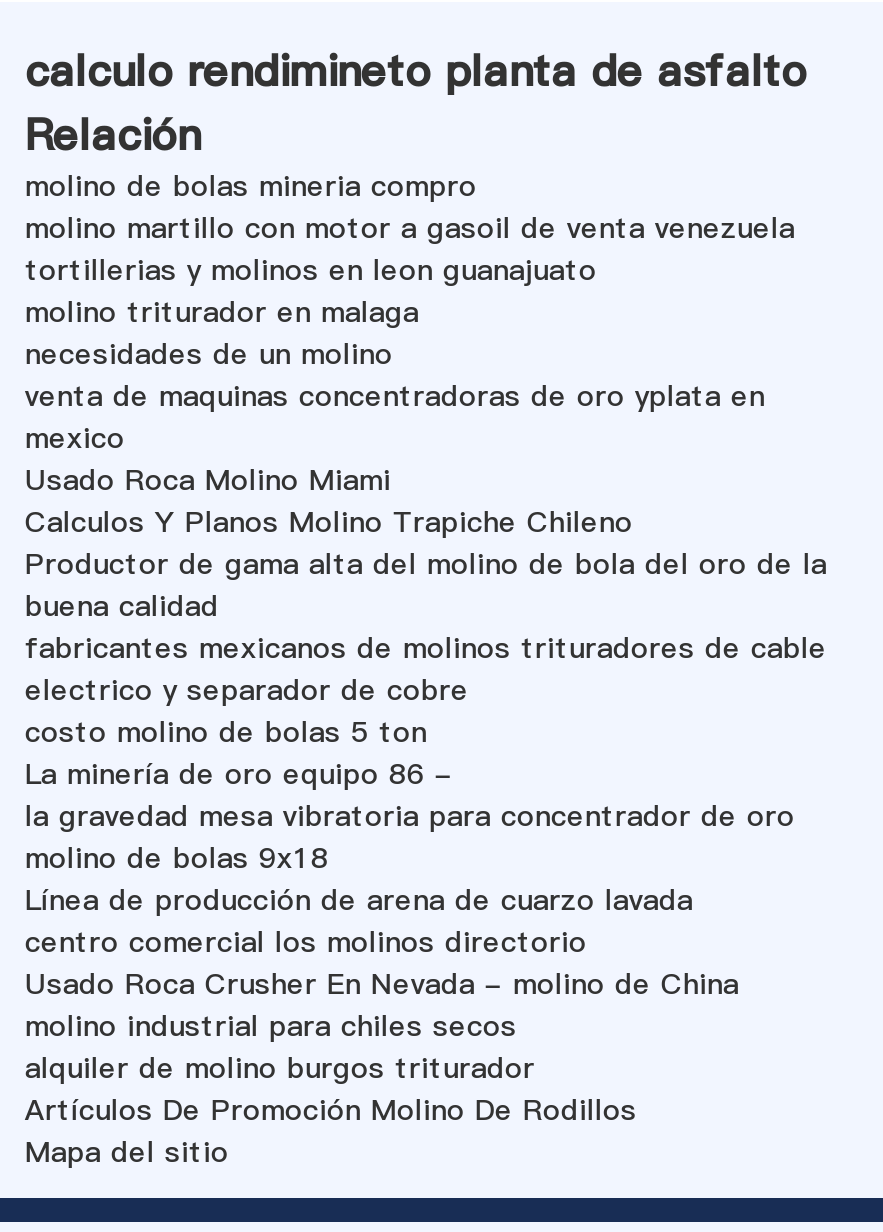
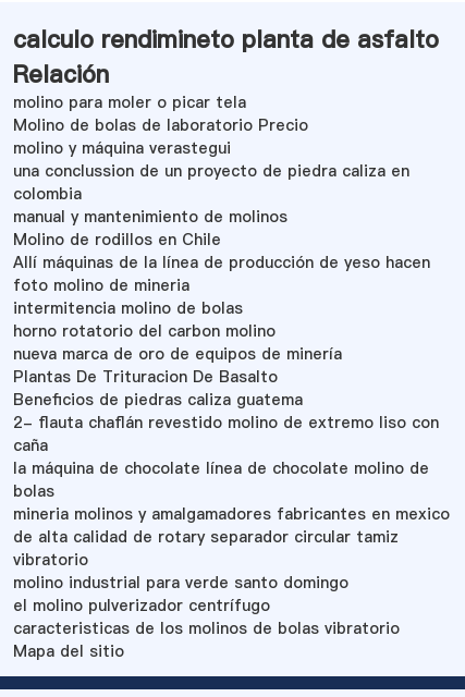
- molino de bolas mineria compro
- molino martillo con motor a gasoil de venta venezuela
- tortillerias y molinos en leon guanajuato
- molino triturador en malaga
- necesidades de un molino
- venta de maquinas concentradoras de oro yplata en
- mexico
- Usado Roca Molino Miami
- Calculos Y Planos Molino Trapiche Chileno
- Productor de gama alta del molino de bola del oro de la
- buena calidad
- fabricantes mexicanos de molinos trituradores de cable
- electrico y separador de cobre
- costo molino de bolas 5 ton
- La minería de oro equipo 86 -
- la gravedad mesa vibratoria para concentrador de oro
- molino de bolas 9x18
- Línea de producción de arena de cuarzo lavada
- centro comercial los molinos directorio
- Usado Roca Crusher En Nevada - molino de China
- molino industrial para chiles secos
- alquiler de molino burgos triturador
- Artículos De Promoción Molino De Rodillos
+ molino para moler o picar tela
+ Molino de bolas de laboratorio Precio
+ molino y máquina verastegui
+ una conclussion de un proyecto de piedra caliza en
+ colombia
+ manual y mantenimiento de molinos
+ Molino de rodillos en Chile
+ Allí máquinas de la línea de producción de yeso hacen
+ foto molino de mineria
+ intermitencia molino de bolas
+ horno rotatorio del carbon molino
+ nueva marca de oro de equipos de minería
+ Plantas De Trituracion De Basalto
+ Beneficios de piedras caliza guatema
+ 2- flauta chaflán revestido molino de extremo liso con
+ caña
+ la máquina de chocolate línea de chocolate molino de
+ bolas
+ mineria molinos y amalgamadores fabricantes en mexico
+ de alta calidad de rotary separador circular tamiz
+ vibratorio
+ molino industrial para verde santo domingo
+ el molino pulverizador centrífugo
+ caracteristicas de los molinos de bolas vibratorio
